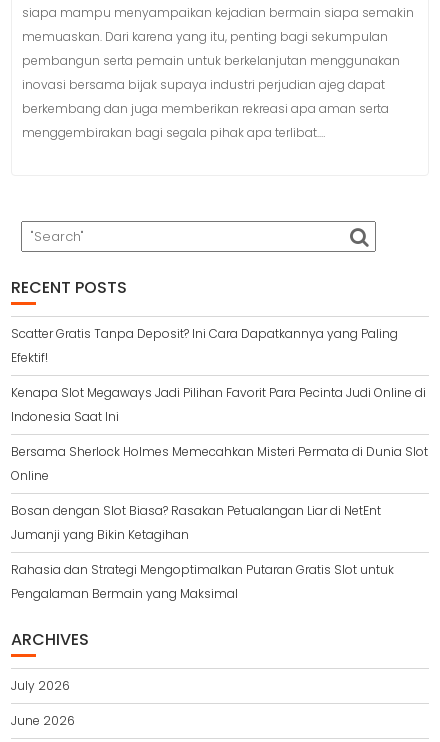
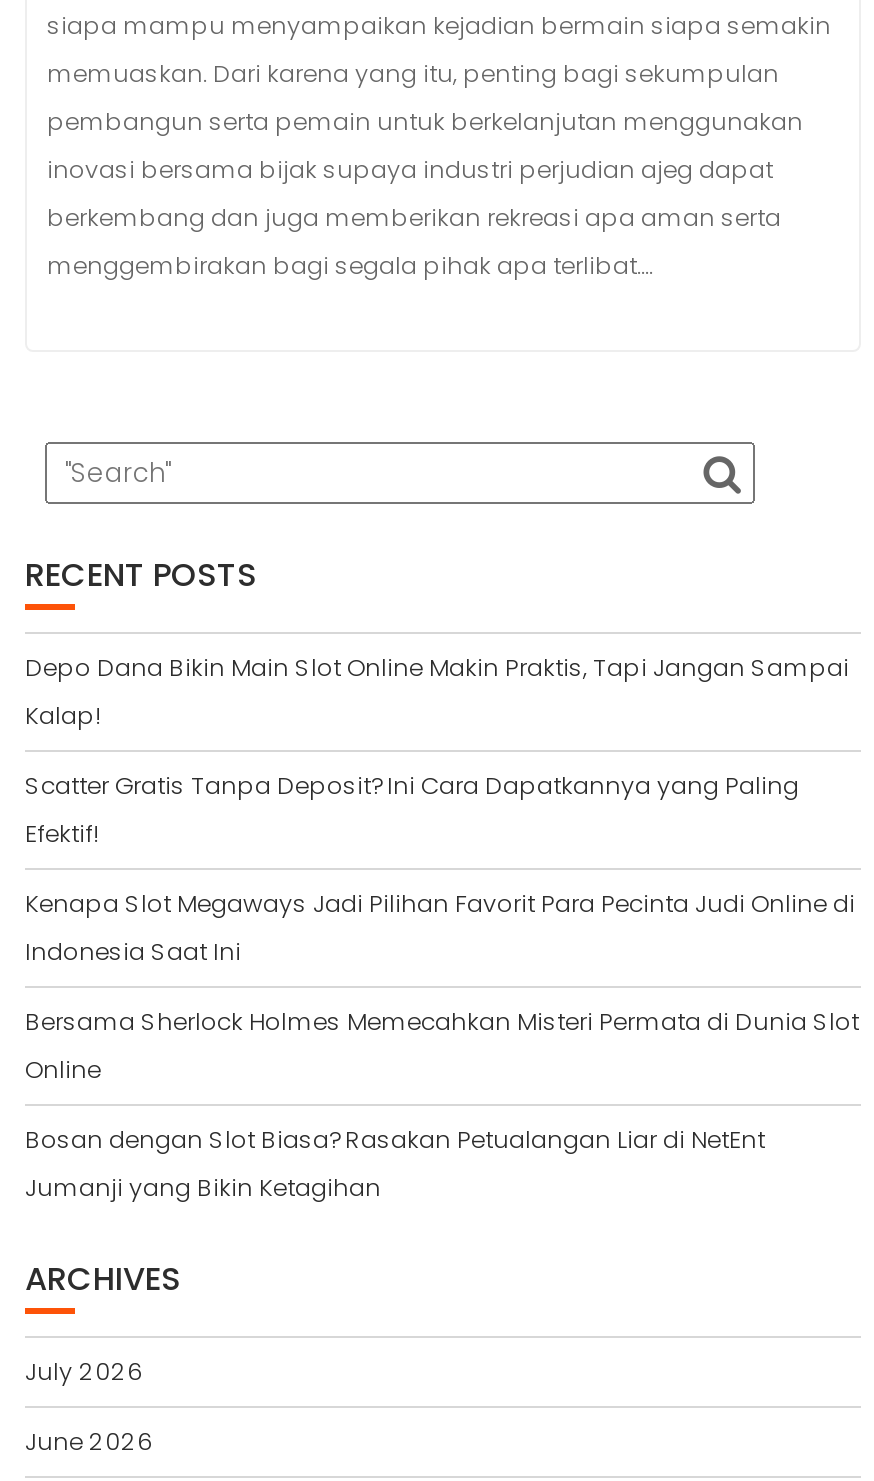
+ Depo Dana Bikin Main Slot Online Makin Praktis, Tapi Jangan Sampai
+ Kalap!

moved down: Scatter Gratis Tanpa Deposit? Ini Cara Dapatkannya yang Paling | Efektif! | Kenapa Slot Megaways Jadi Pilihan Favorit Para Pecinta Judi Online di | Indonesia Saat Ini | Bersama Sherlock Holmes Memecahkan Misteri Permata di Dunia Slot | Online | Bosan dengan Slot Biasa? Rasakan Petualangan Liar di NetEnt | Jumanji yang Bikin Ketagihan

- Rahasia dan Strategi Mengoptimalkan Putaran Gratis Slot untuk
- Pengalaman Bermain yang Maksimal
